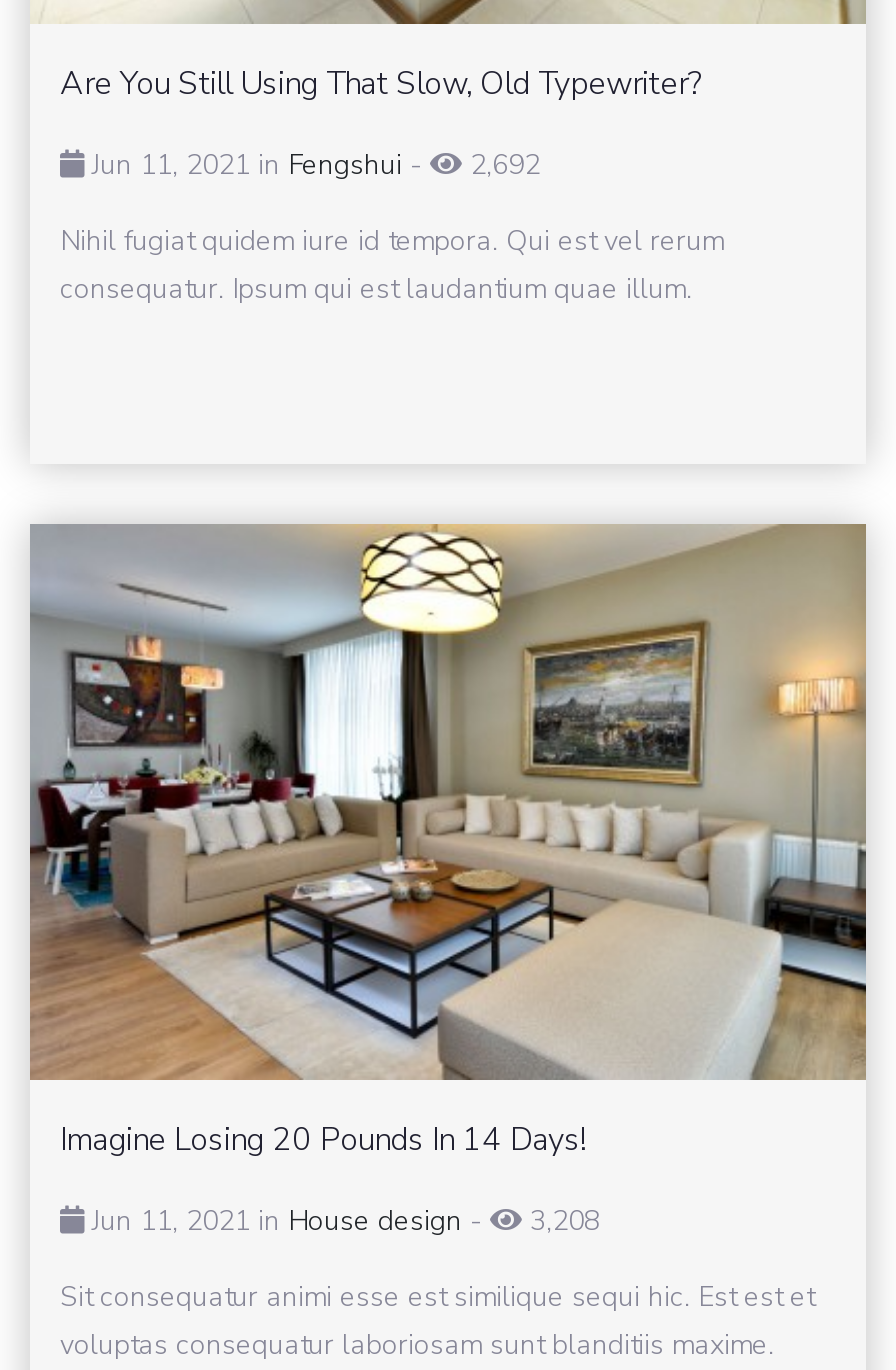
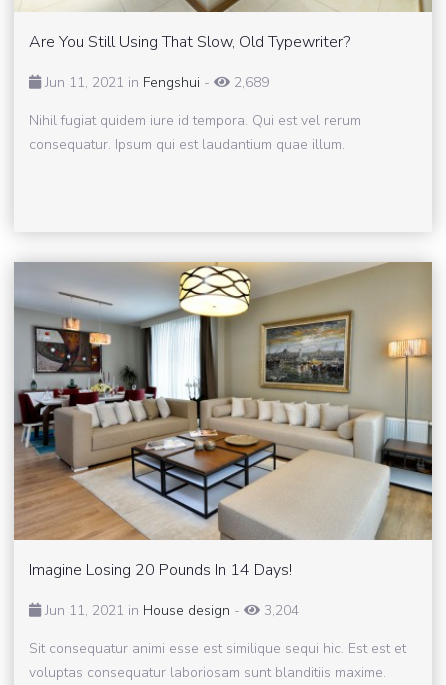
- Jun 11, 2021 in Fengshui - 2,692
+ Jun 11, 2021 in Fengshui - 2,689

- Jun 11, 2021 in House design - 3,208
+ Jun 11, 2021 in House design - 3,204
